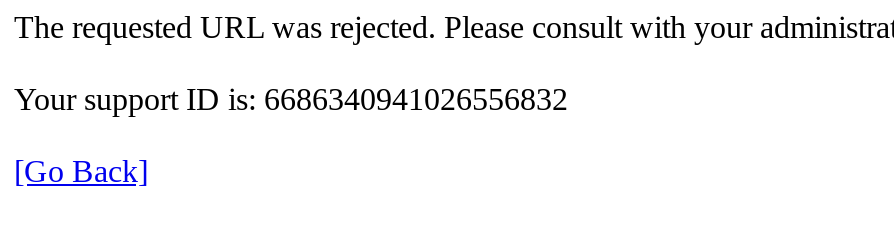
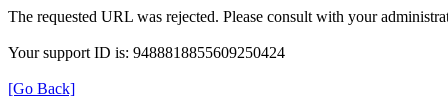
- Your support ID is: 6686340941026556832
+ Your support ID is: 9488818855609250424
